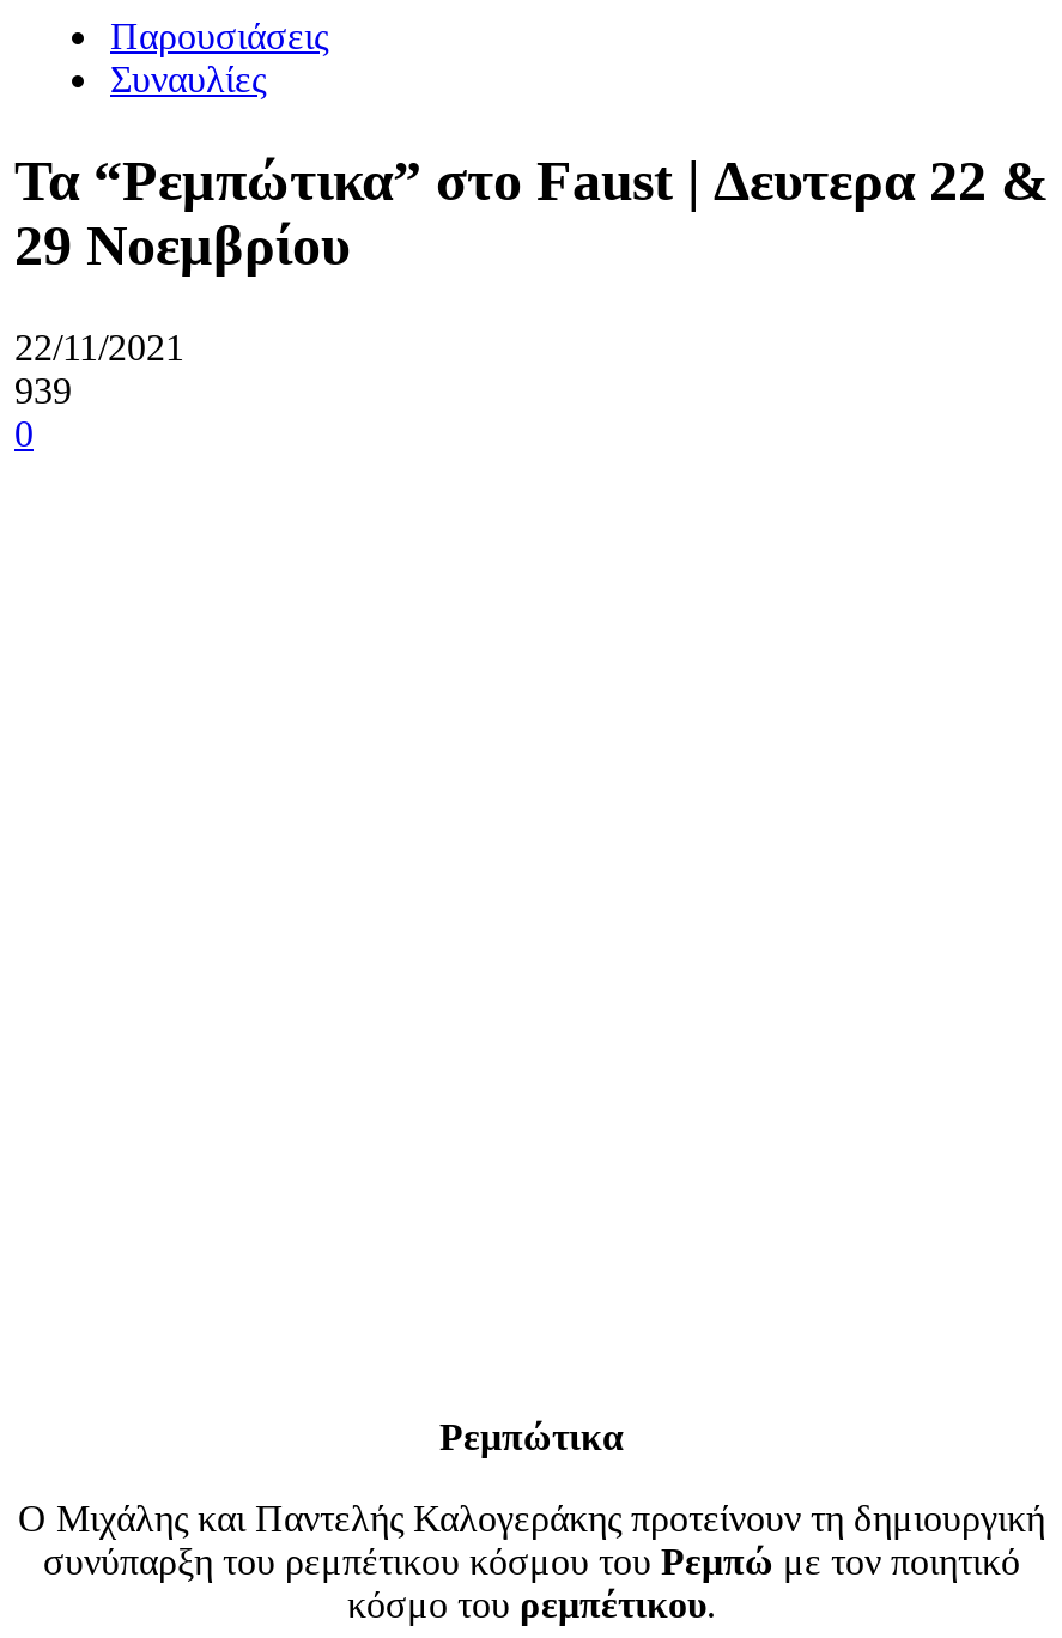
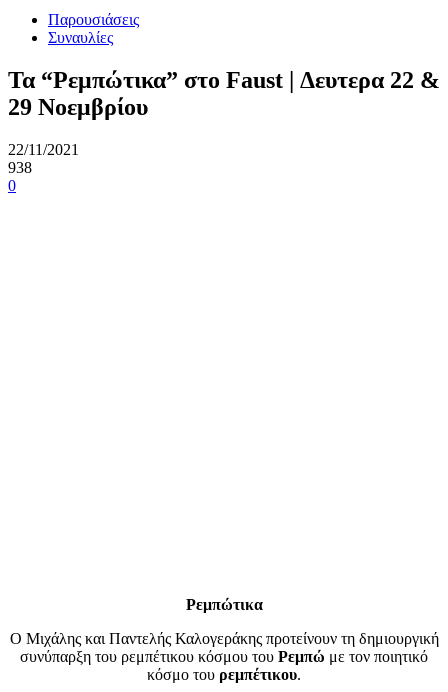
- 939
+ 938
